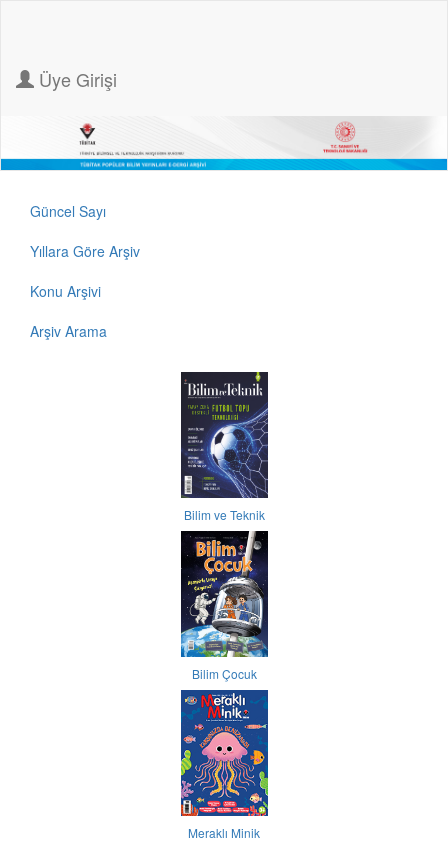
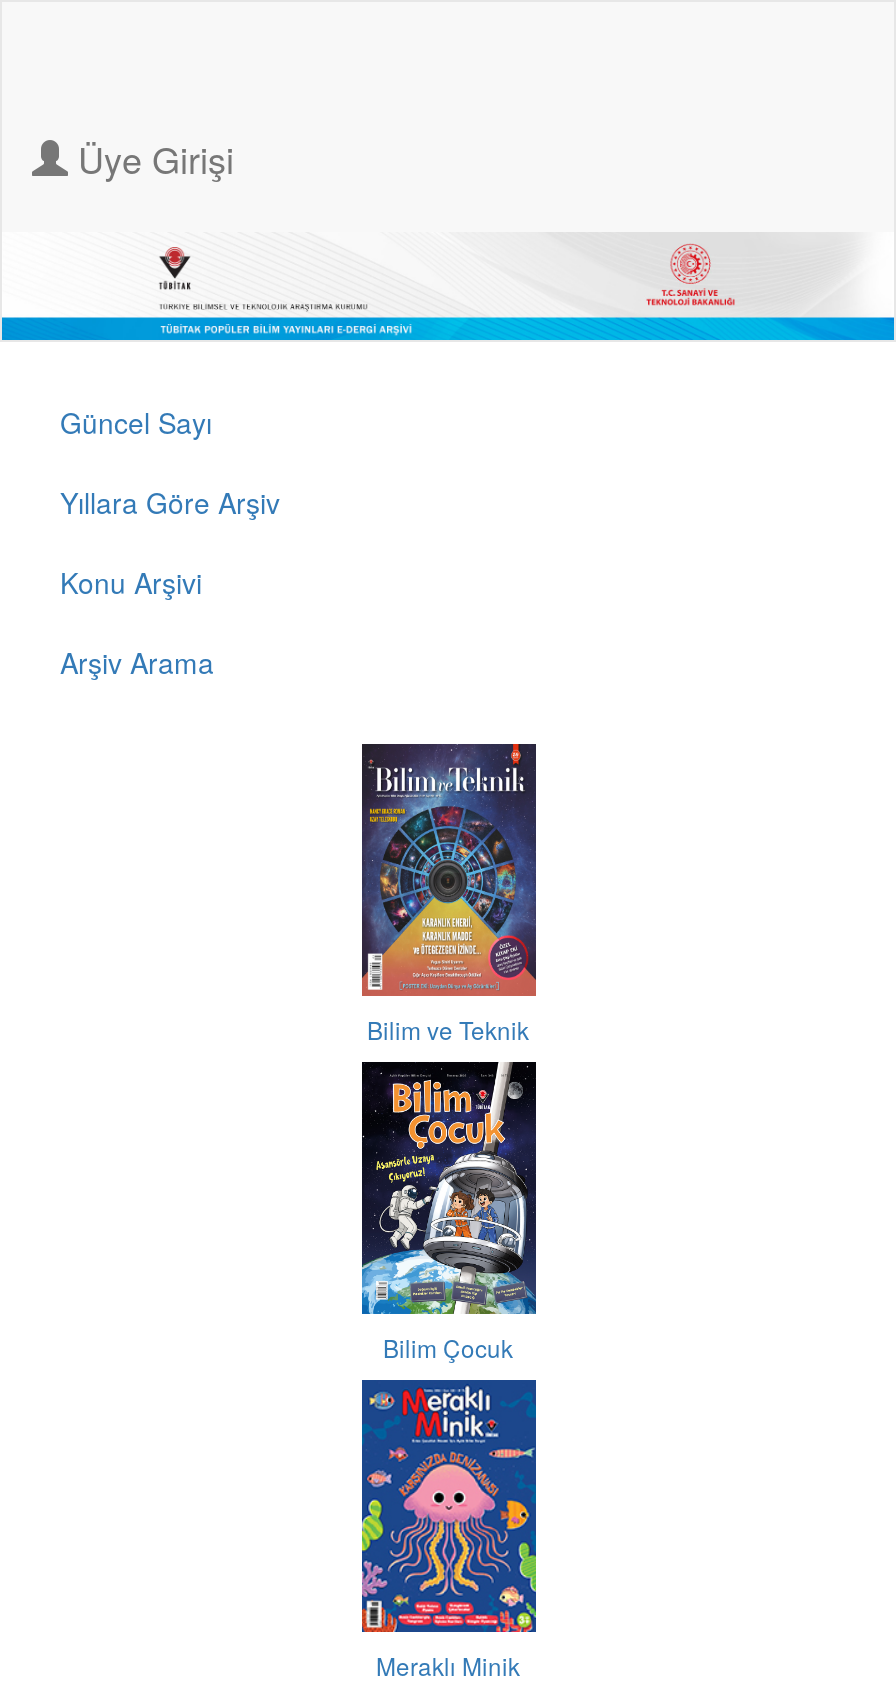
- [image]
+ [image]
